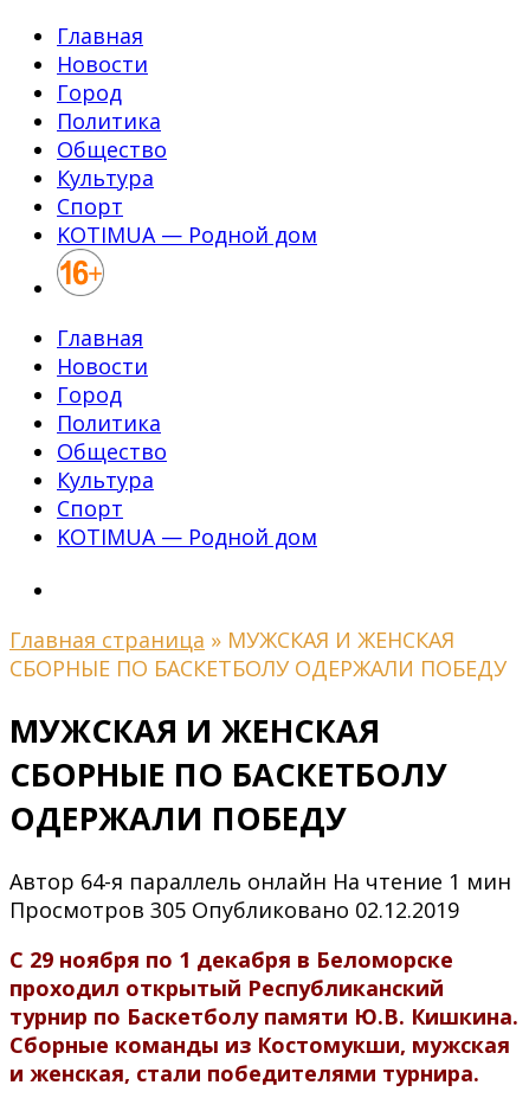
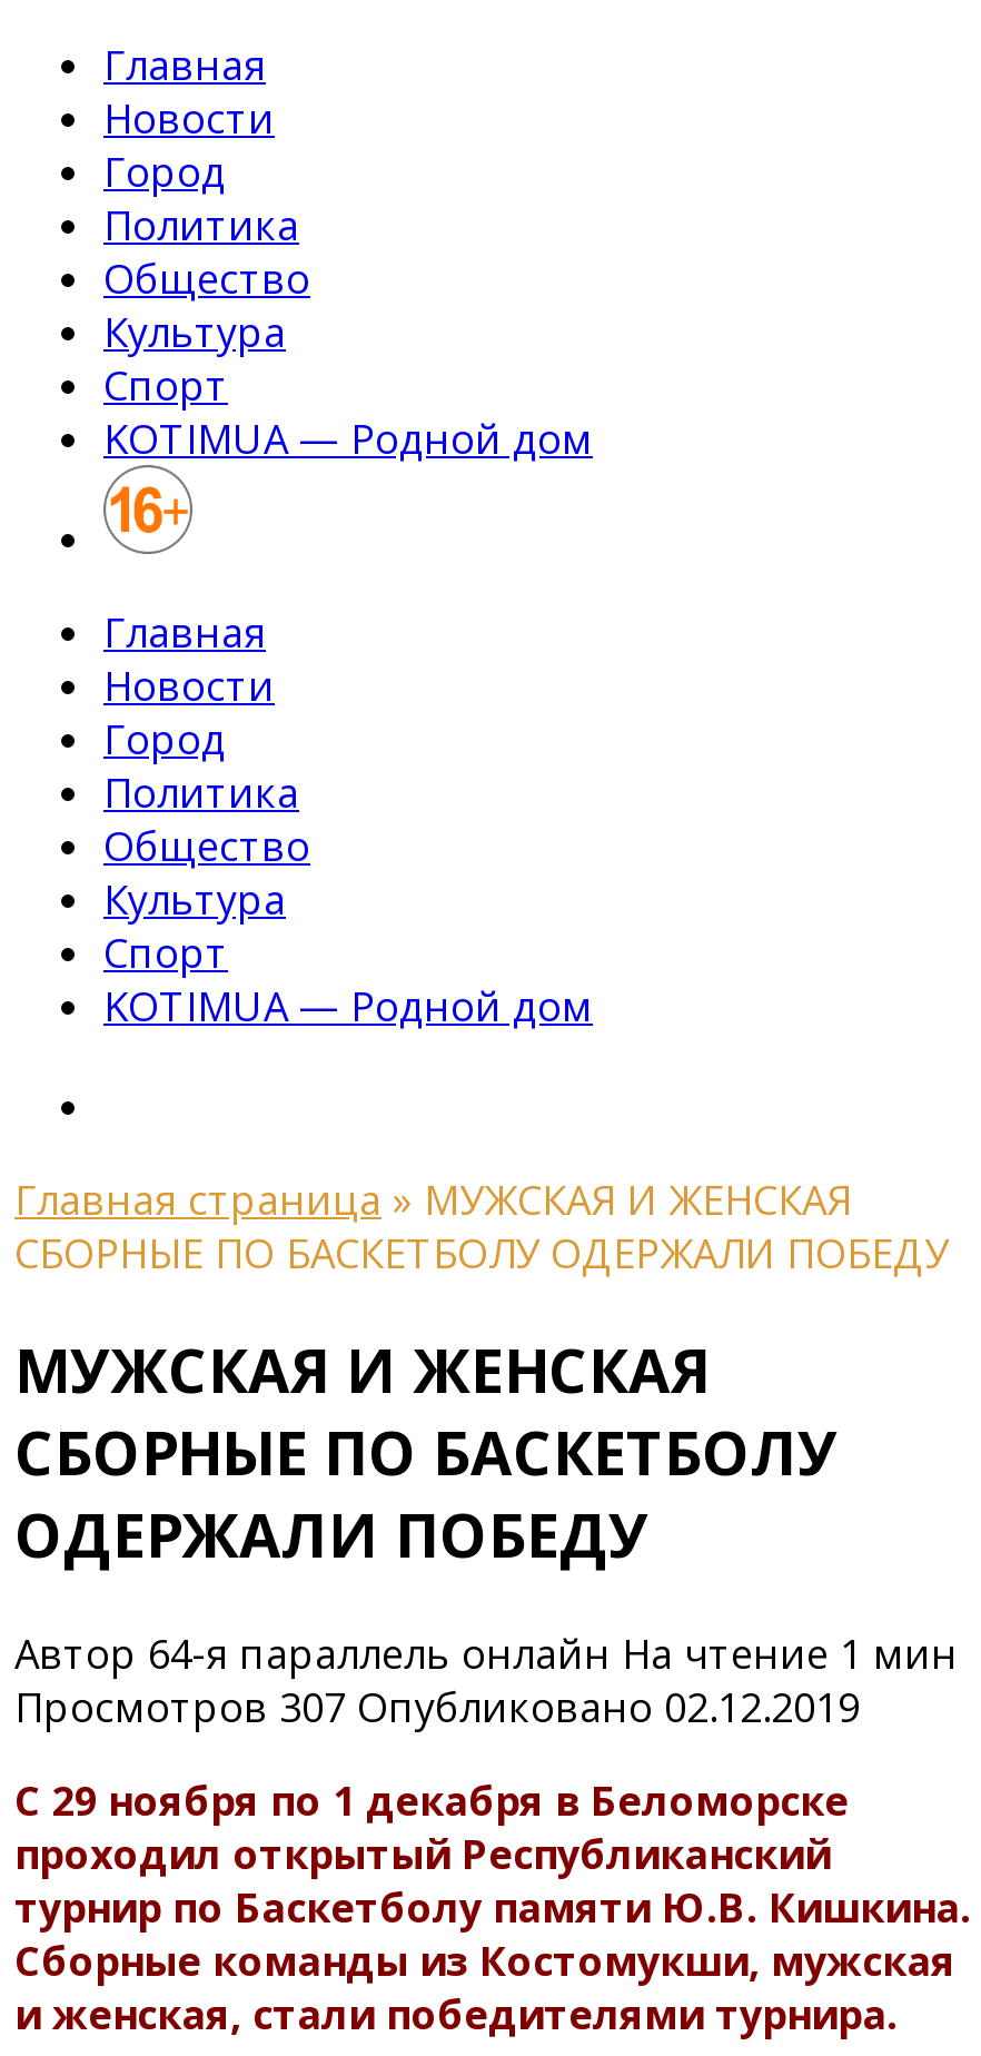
- Просмотров 305 Опубликовано 02.12.2019
+ Просмотров 307 Опубликовано 02.12.2019
